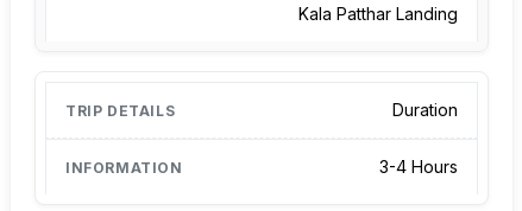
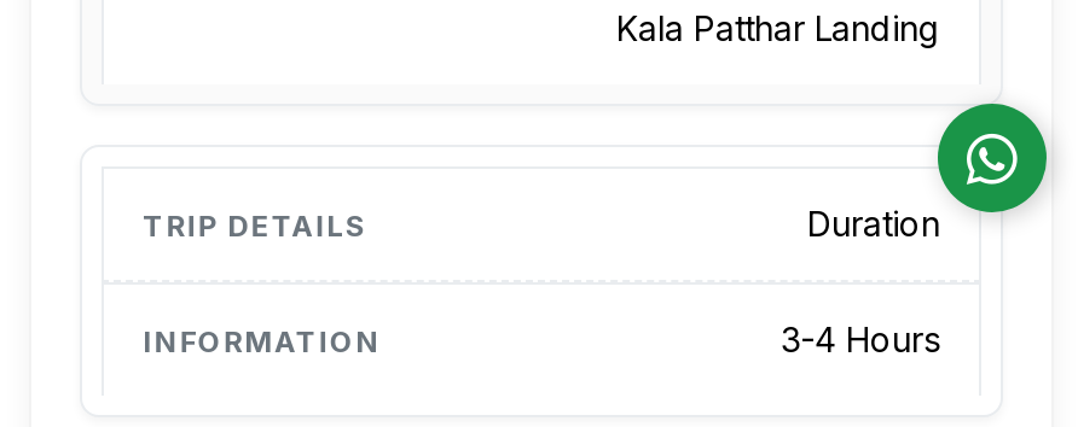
+ [image]
